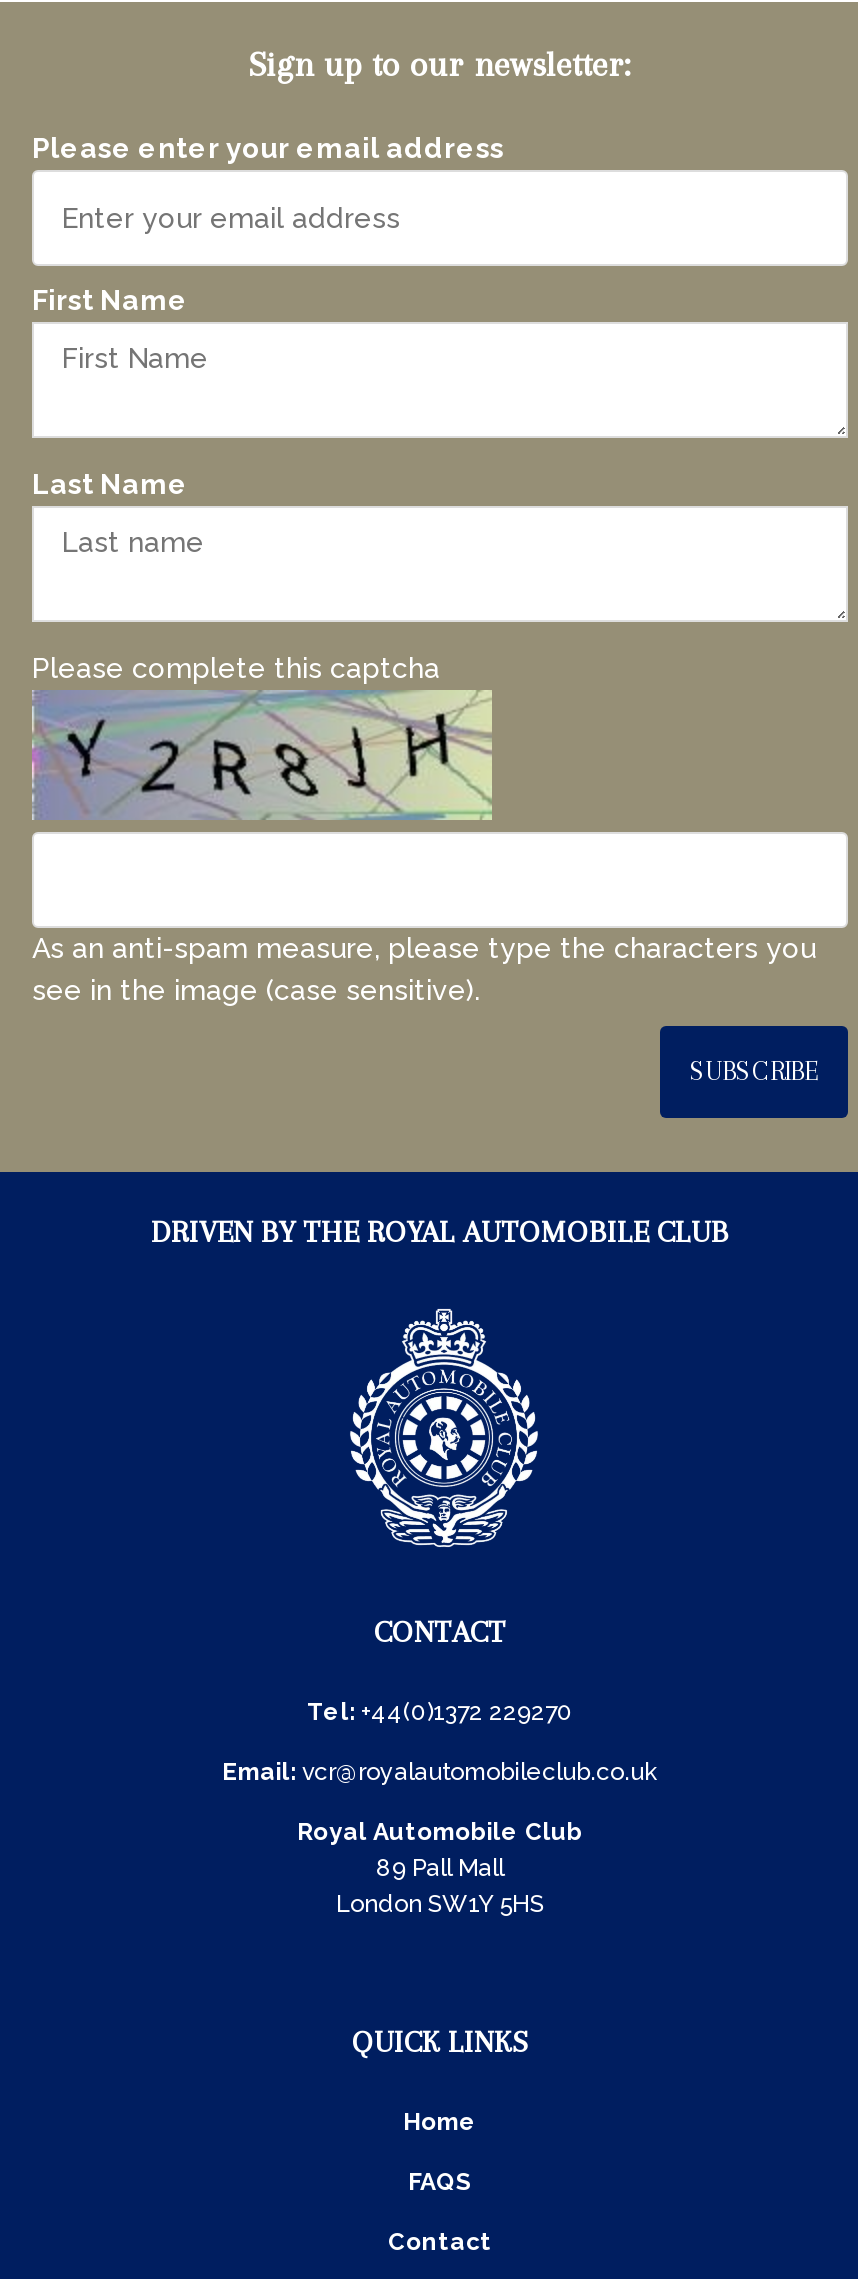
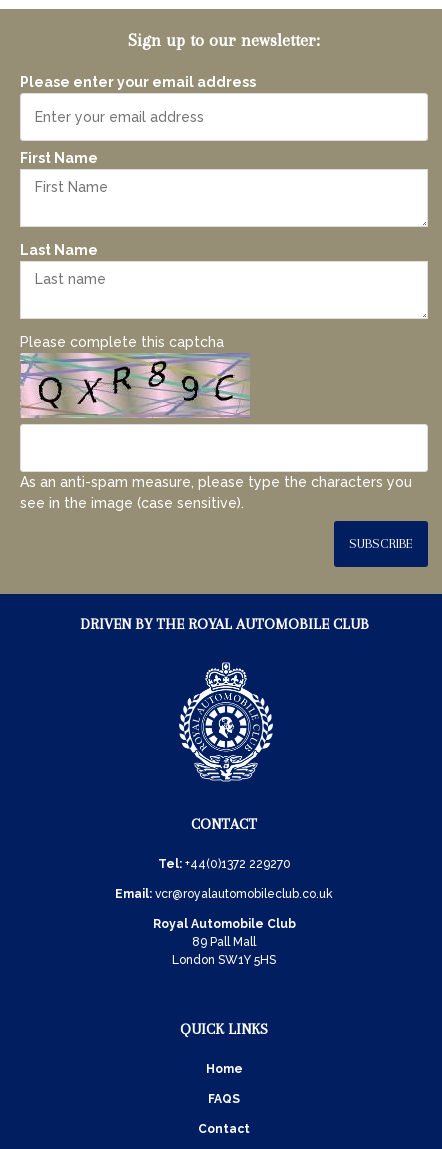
- [image]
+ [image]
